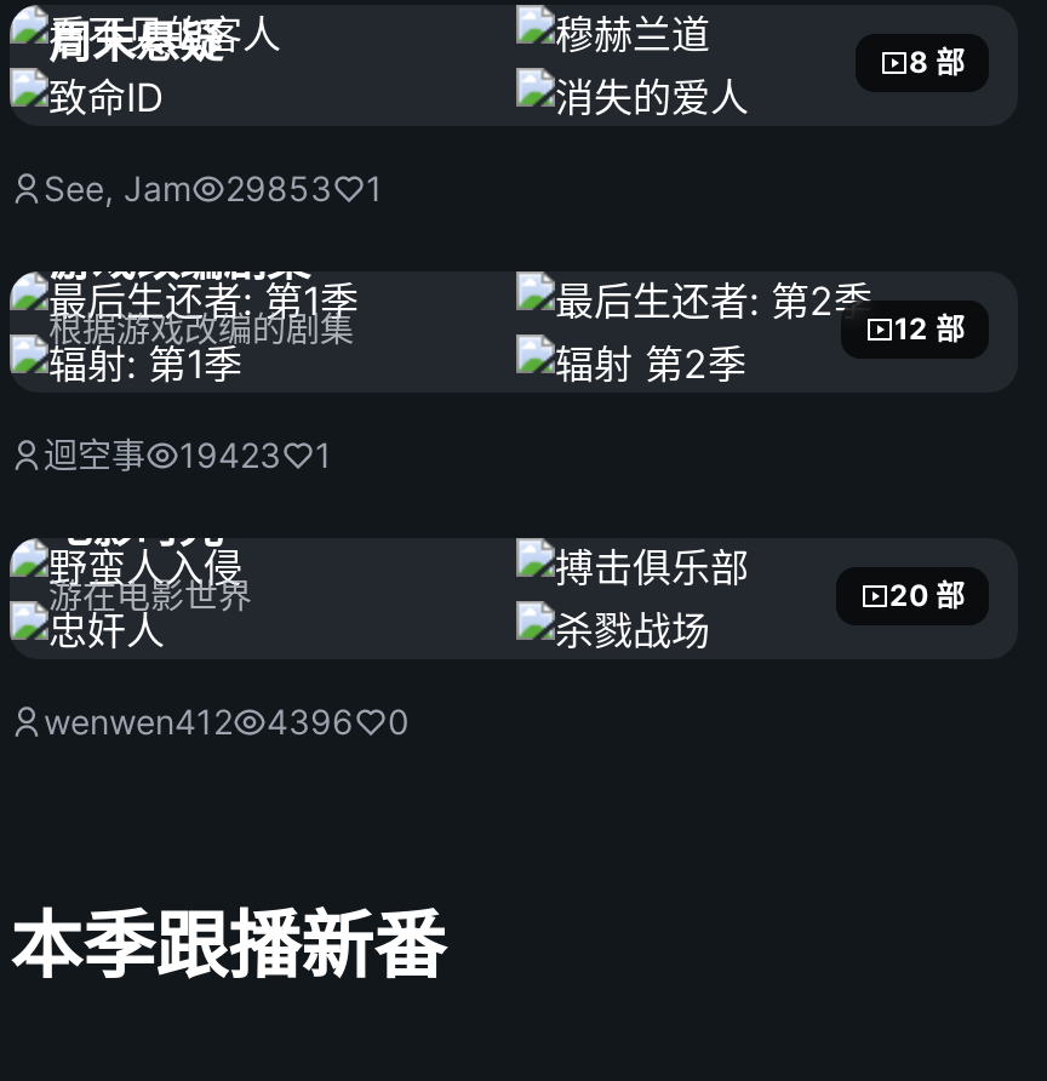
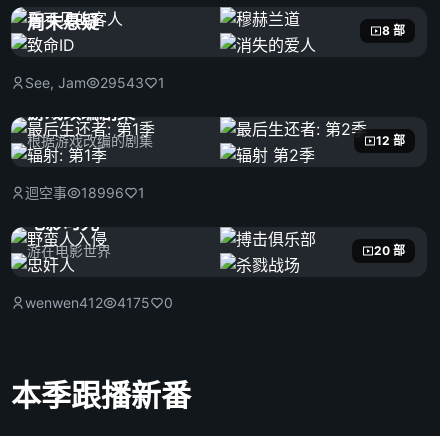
- See, Jam 29853 1
+ See, Jam 29543 1

- 迴空事 19423 1
+ 迴空事 18996 1

- wenwen412 4396 0
+ wenwen412 4175 0
